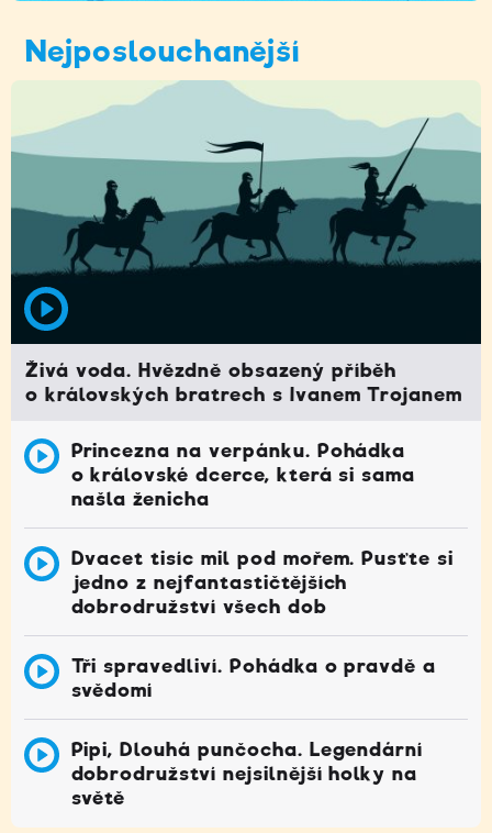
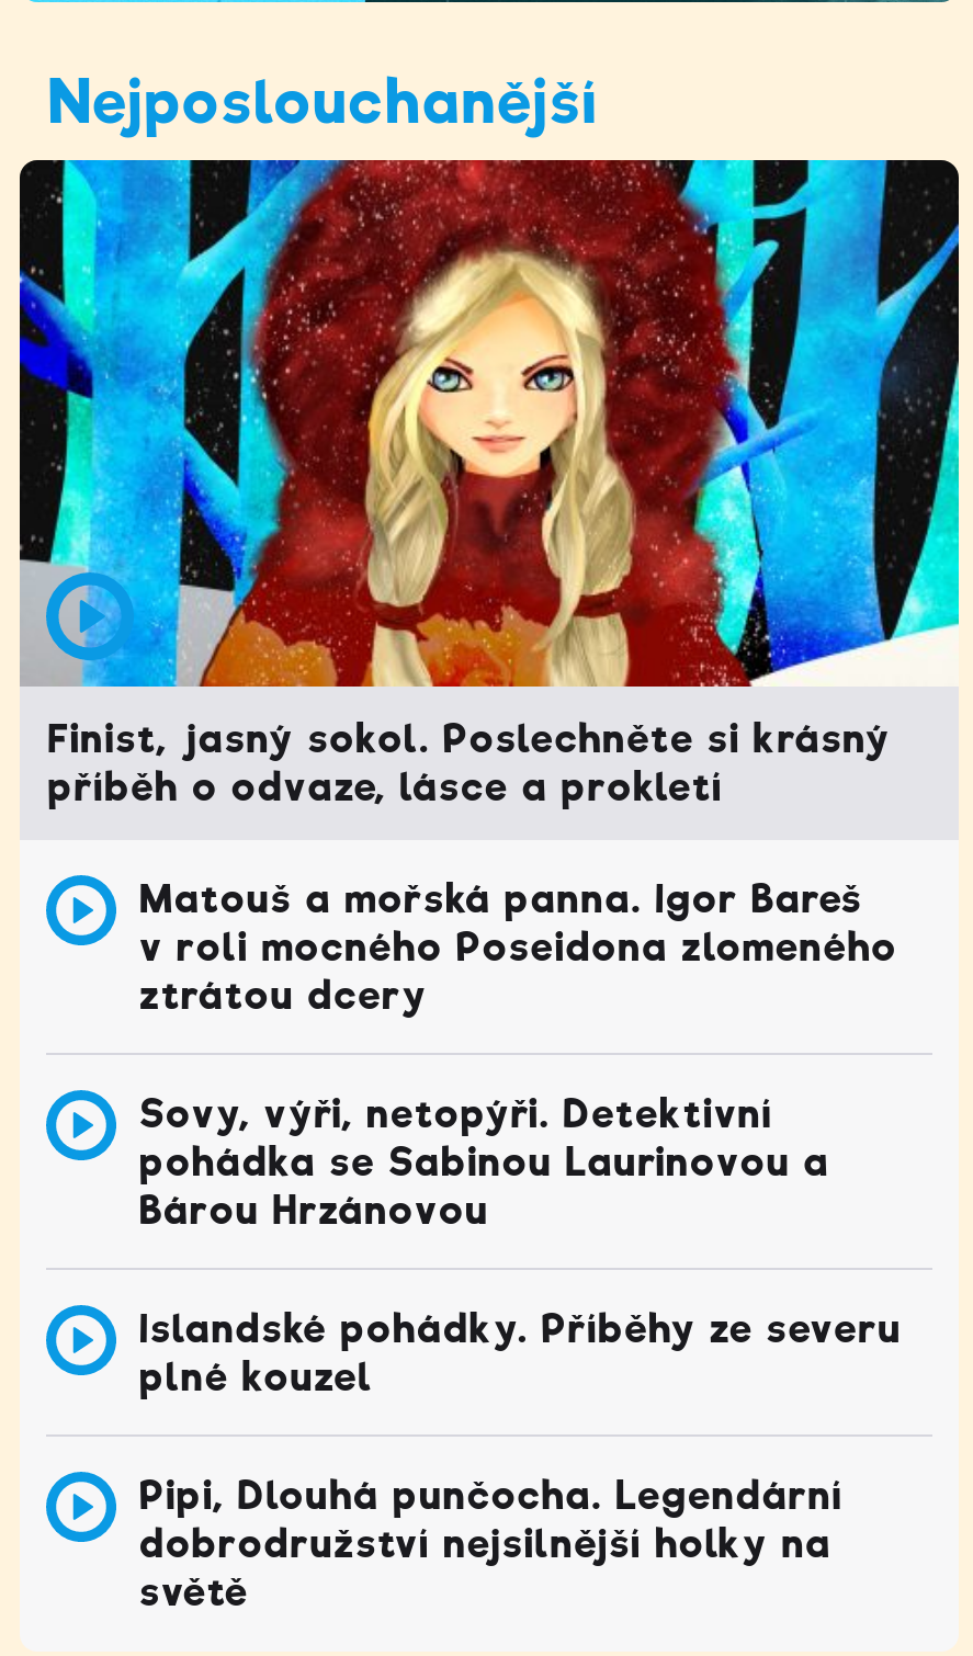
- [image]
- Živá voda. Hvězdně obsazený příběh
- o královských bratrech s Ivanem Trojanem
+ [image]
+ Finist, jasný sokol. Poslechněte si krásný
+ příběh o odvaze, lásce a prokletí

- Princezna na verpánku. Pohádka
- o královské dcerce, která si sama
- našla ženicha
+ Matouš a mořská panna. Igor Bareš
+ v roli mocného Poseidona zlomeného
+ ztrátou dcery

- Dvacet tisíc mil pod mořem. Pusťte si
- jedno z nejfantastičtějších
- dobrodružství všech dob
+ Sovy, výři, netopýři. Detektivní
+ pohádka se Sabinou Laurinovou a
+ Bárou Hrzánovou

- Tři spravedliví. Pohádka o pravdě a
- svědomí
+ Islandské pohádky. Příběhy ze severu
+ plné kouzel
